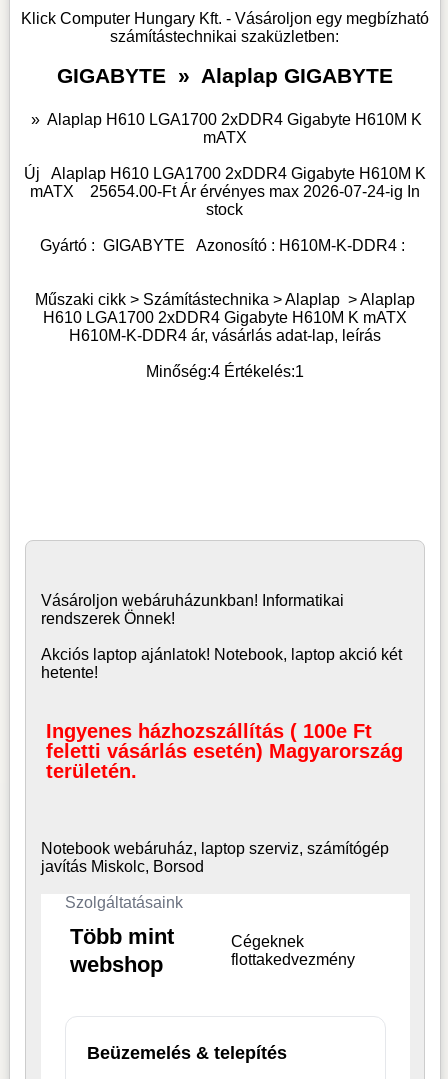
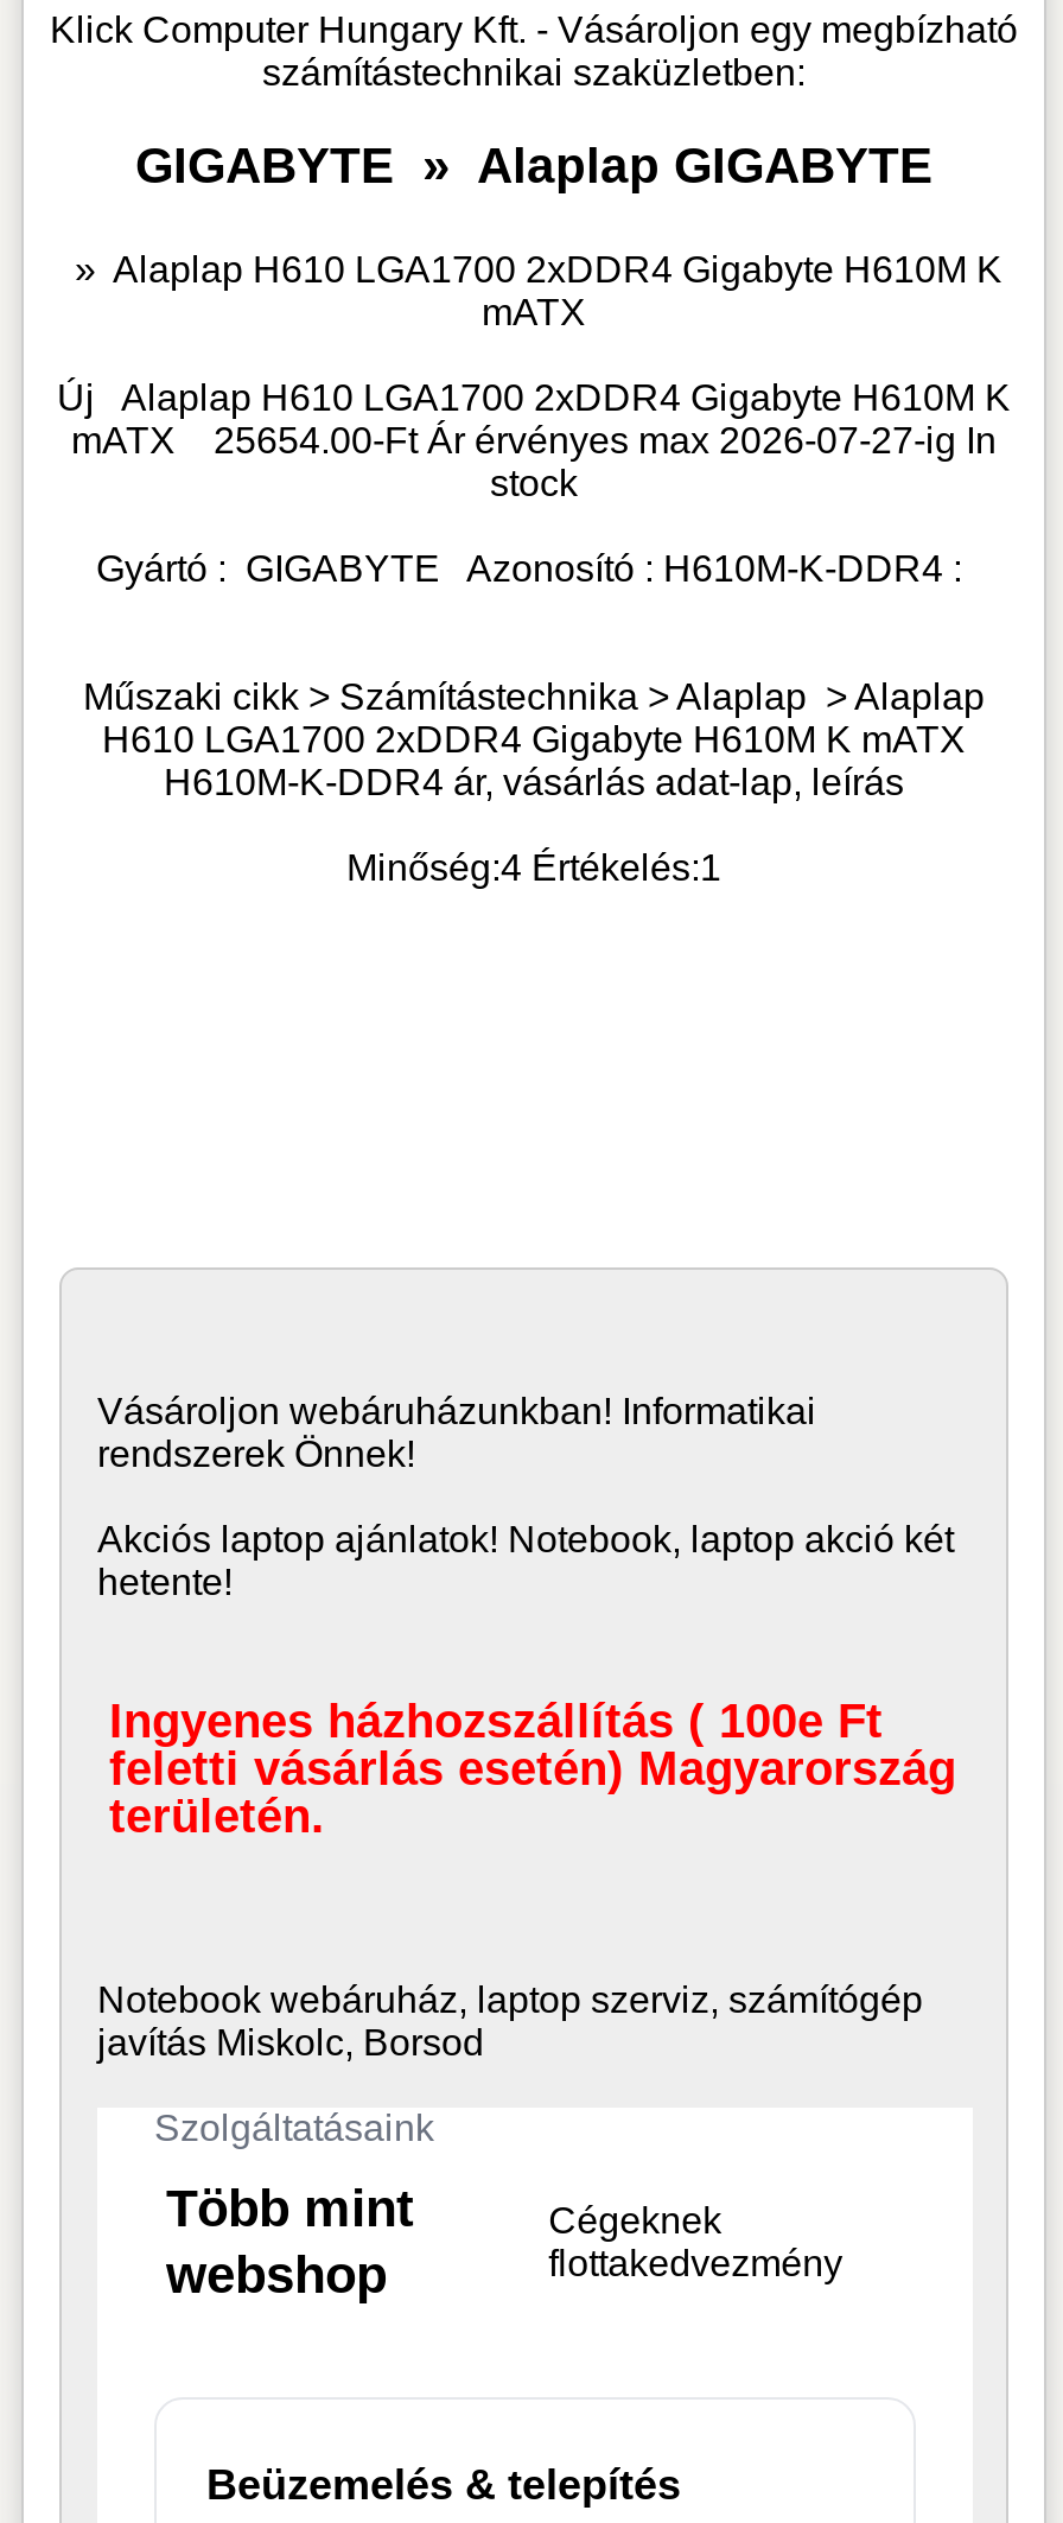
- 25654.00-Ft Ár érvényes max 2026-07-24-ig In
+ 25654.00-Ft Ár érvényes max 2026-07-27-ig In
